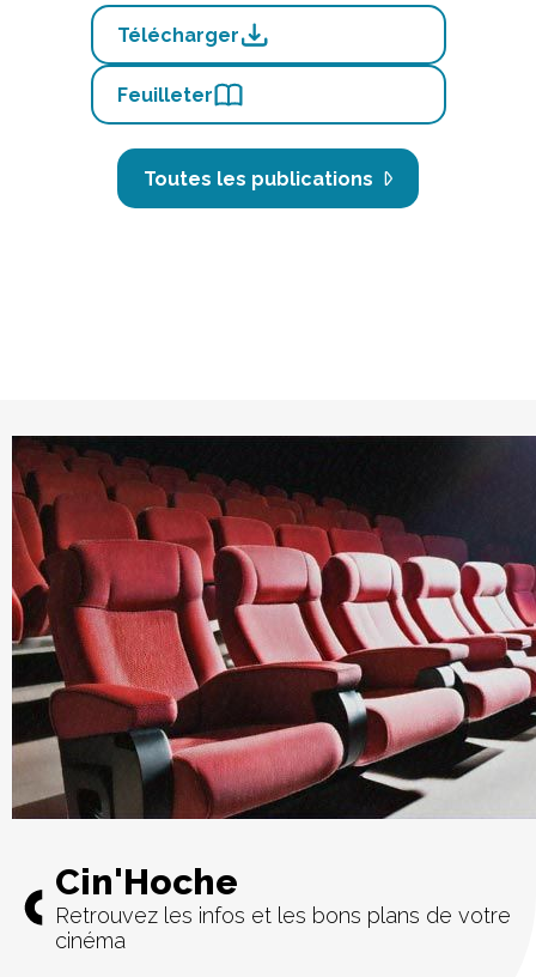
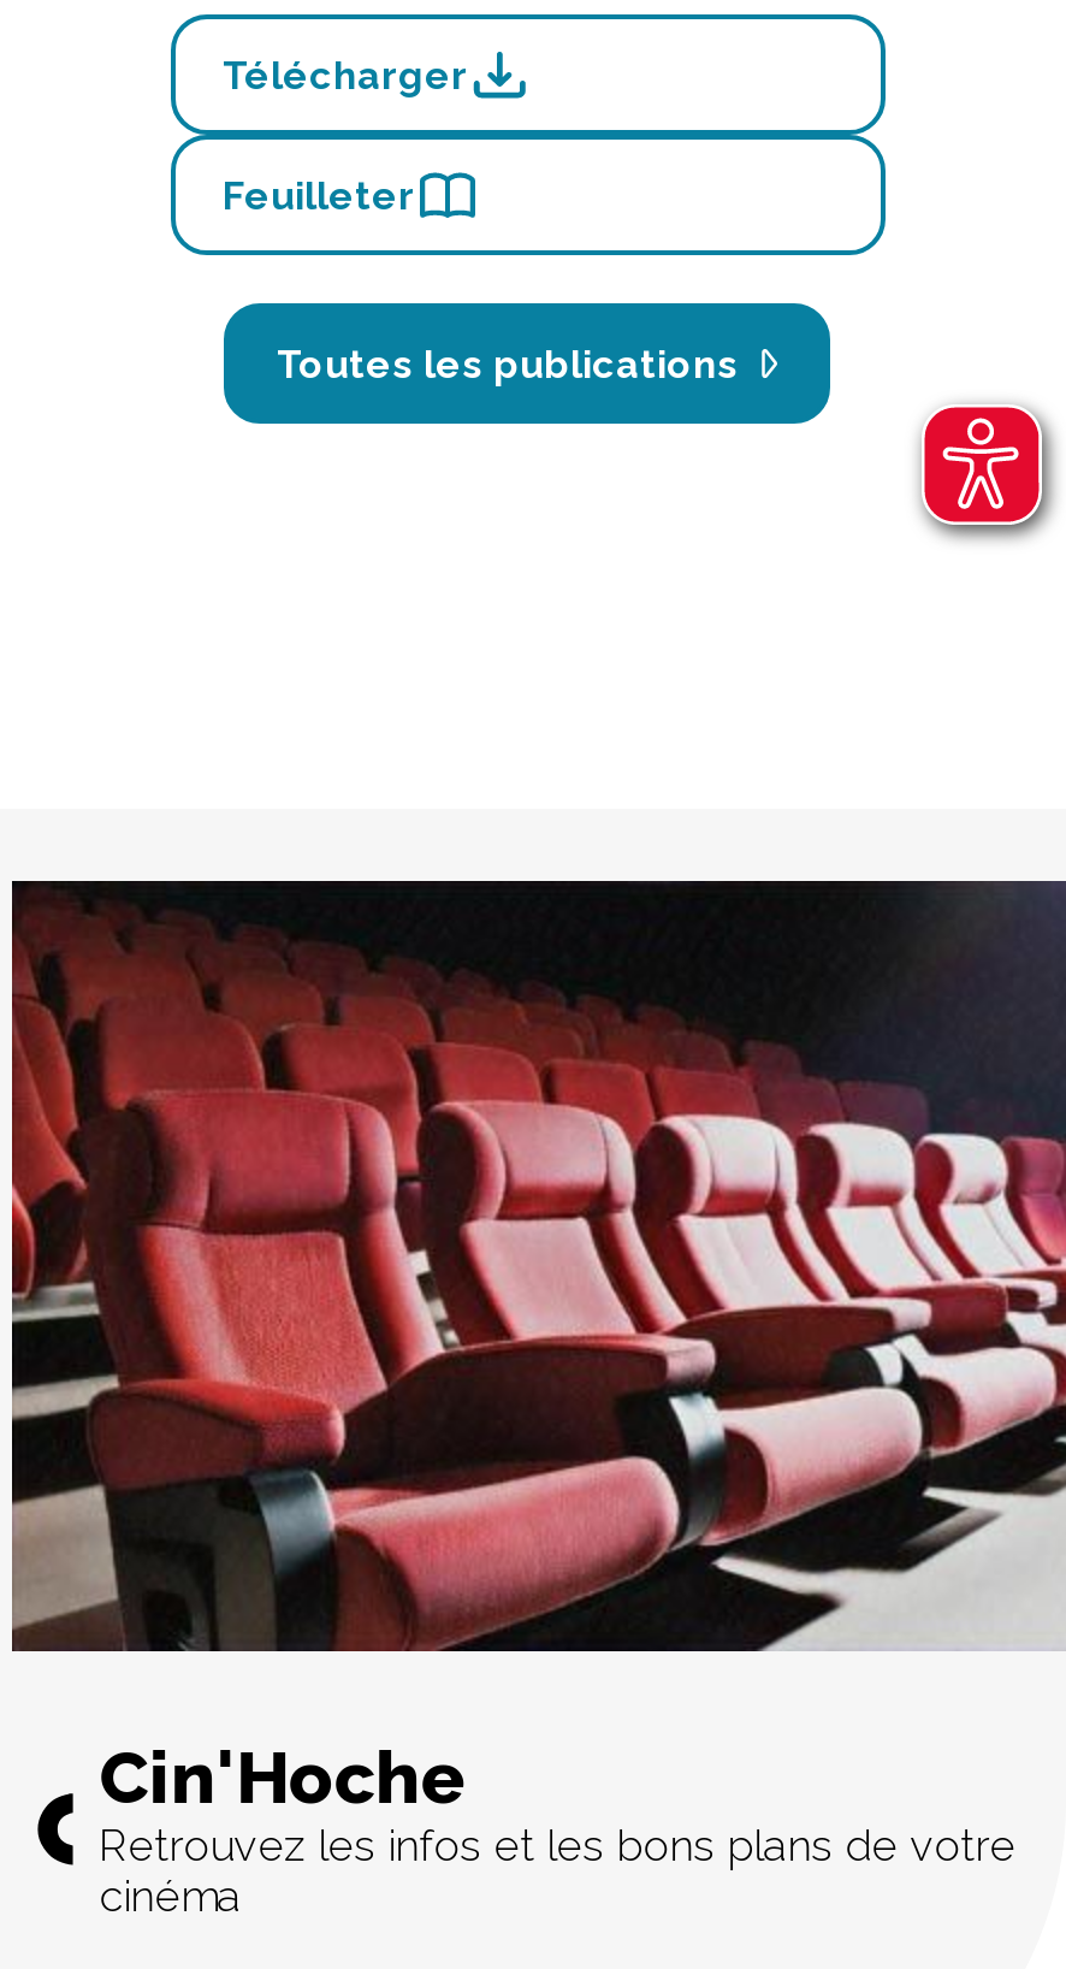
+ [image]
